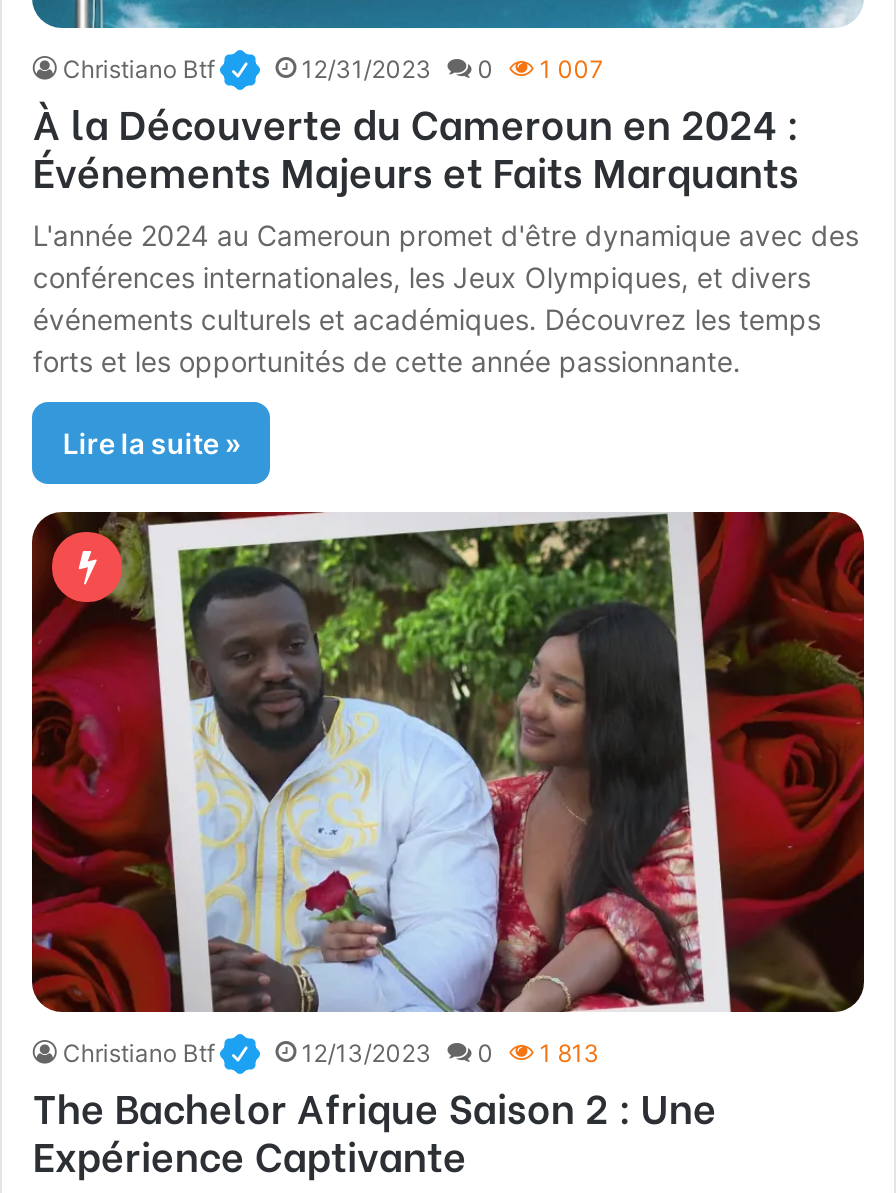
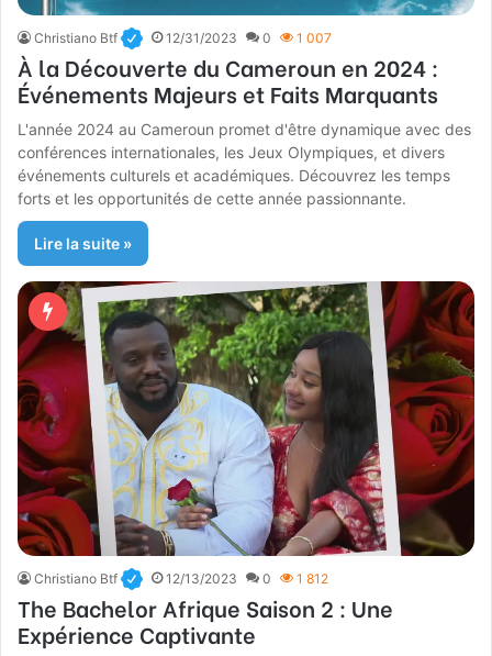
- 12/13/2023 0 1 813
+ 12/13/2023 0 1 812
